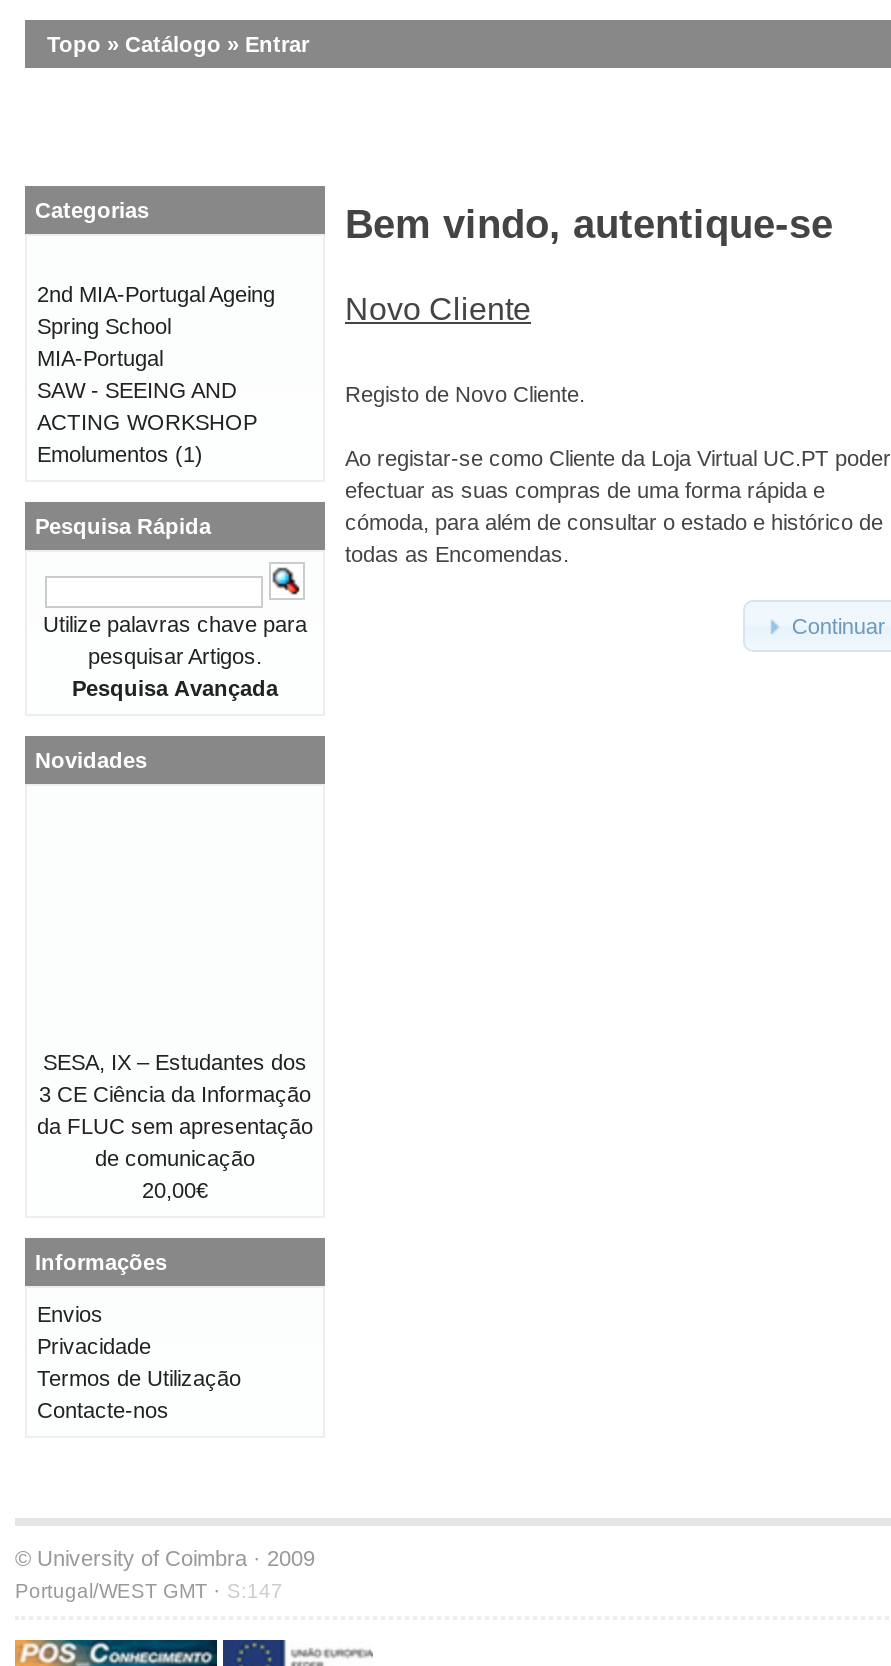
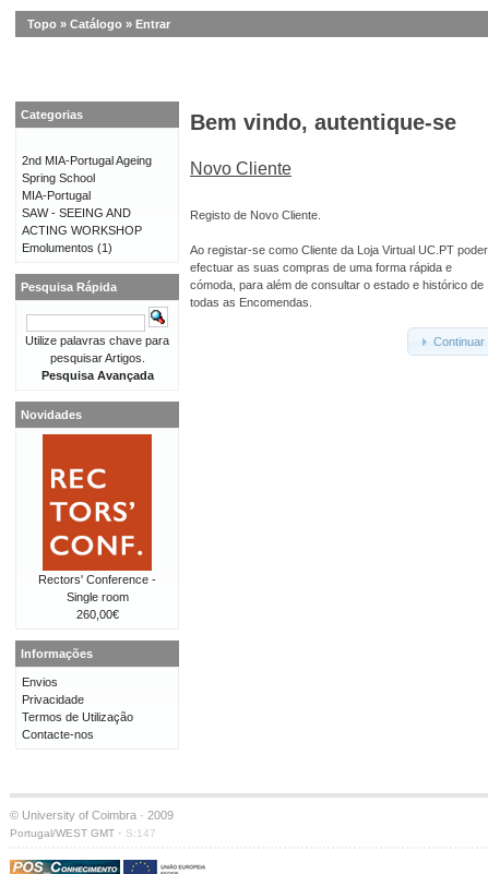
+ [image]

- SESA, IX – Estudantes dos
- 3 CE Ciência da Informação
- da FLUC sem apresentação
- de comunicação
- 20,00€
+ Rectors' Conference -
+ Single room
+ 260,00€
